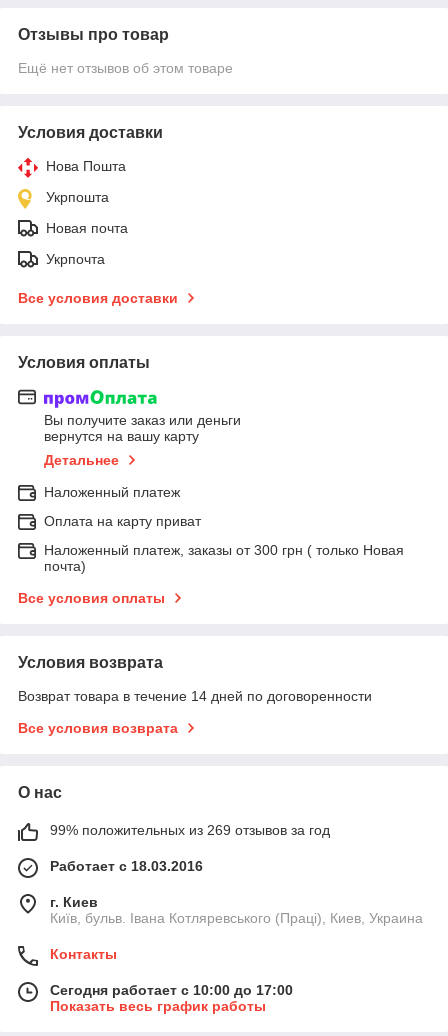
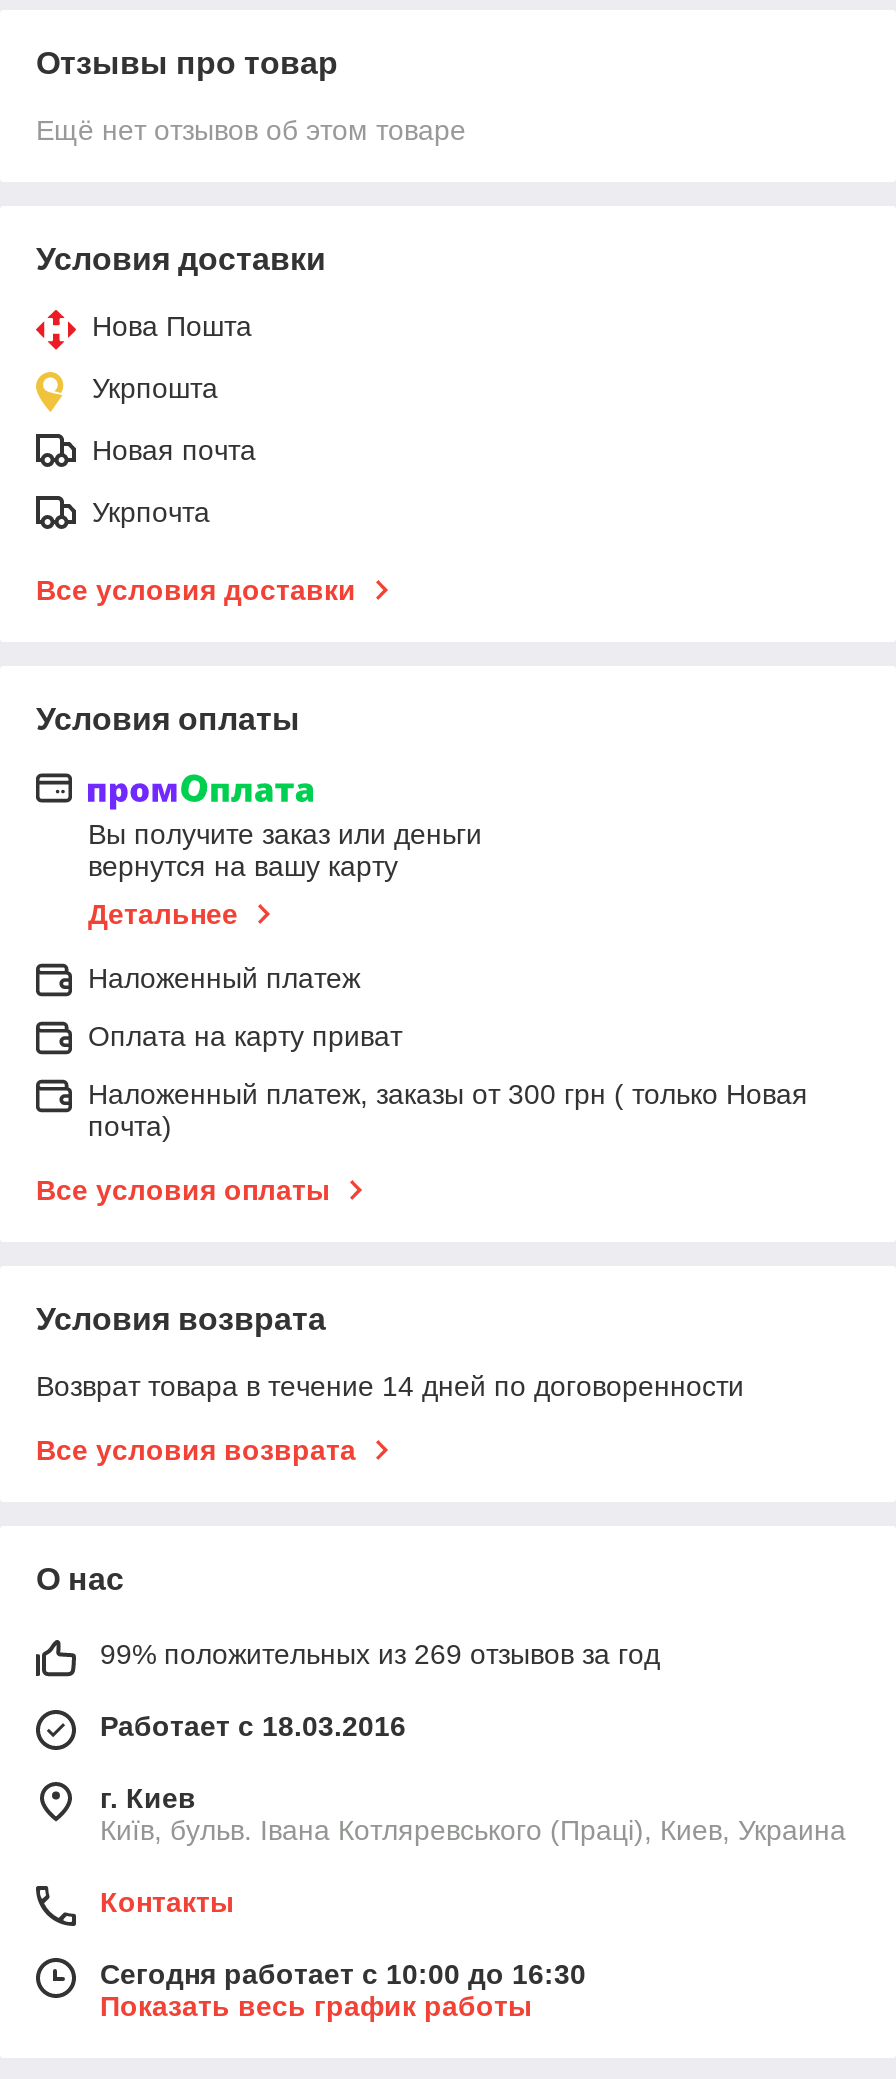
- Сегодня работает с 10:00 до 17:00
+ Сегодня работает с 10:00 до 16:30
